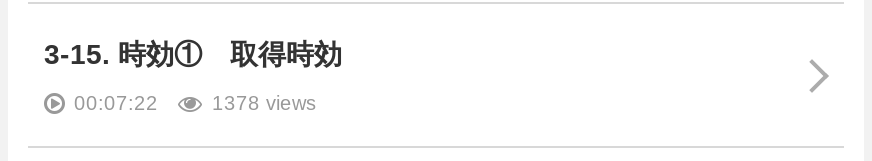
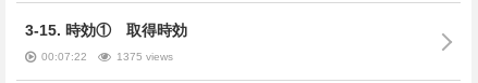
- 1378 views
+ 1375 views
